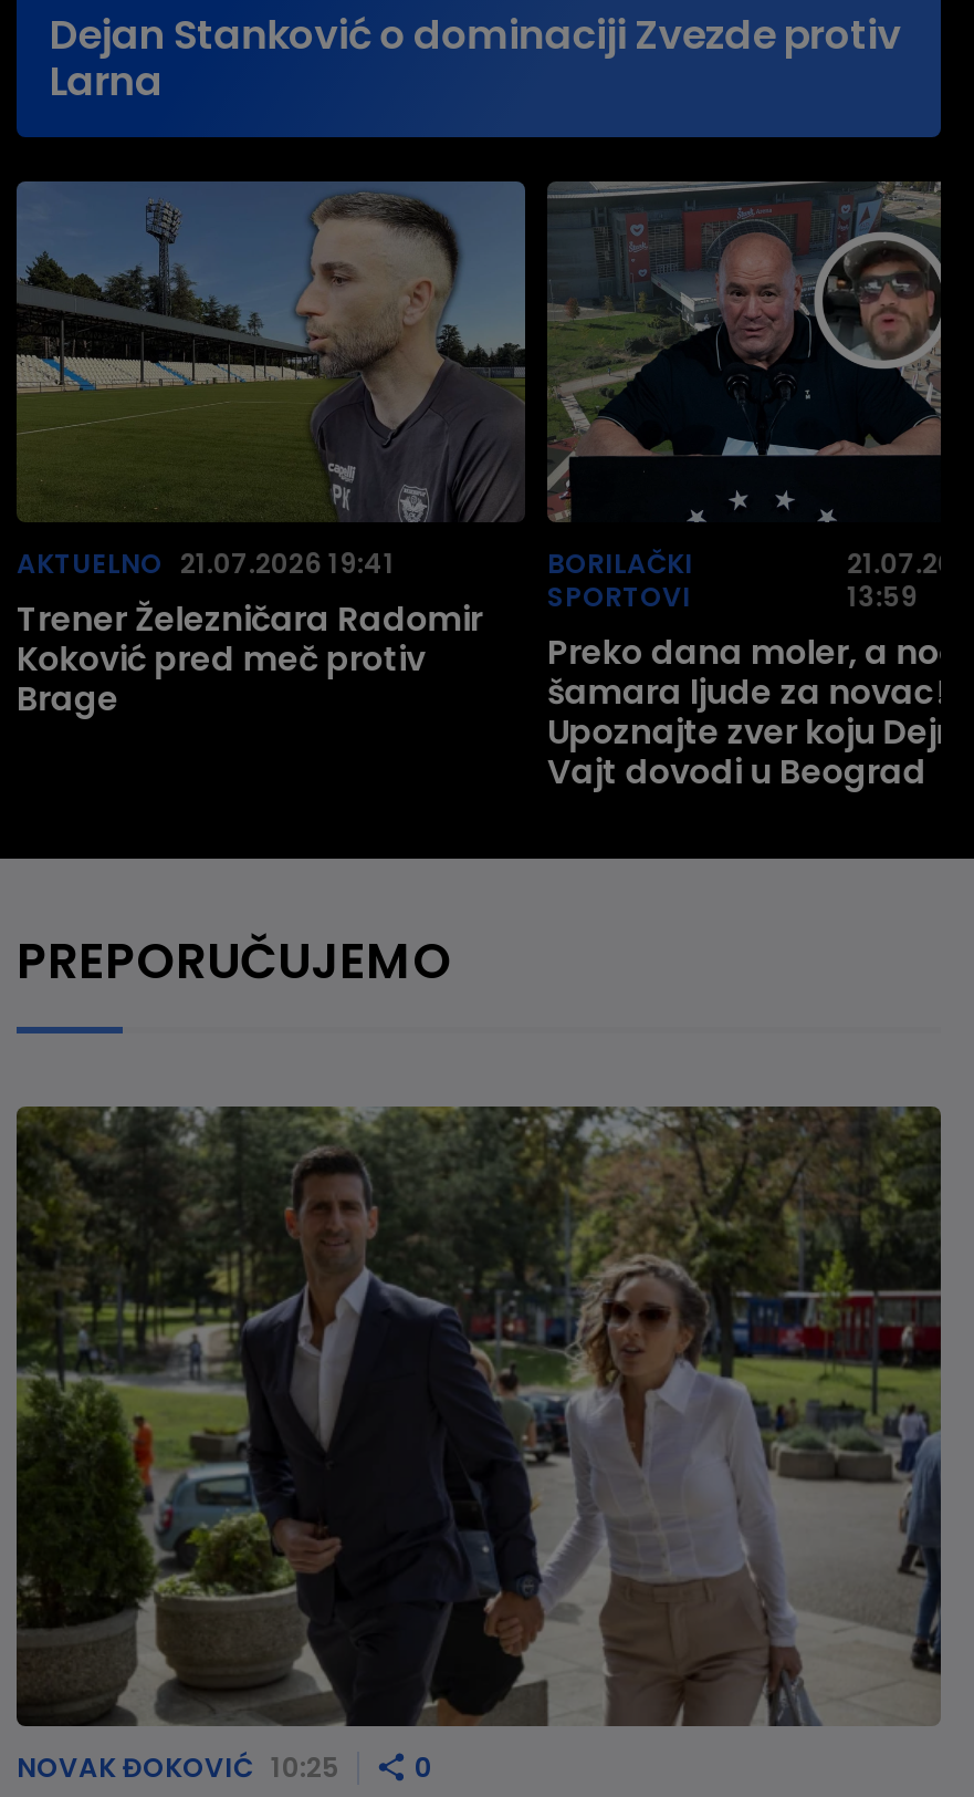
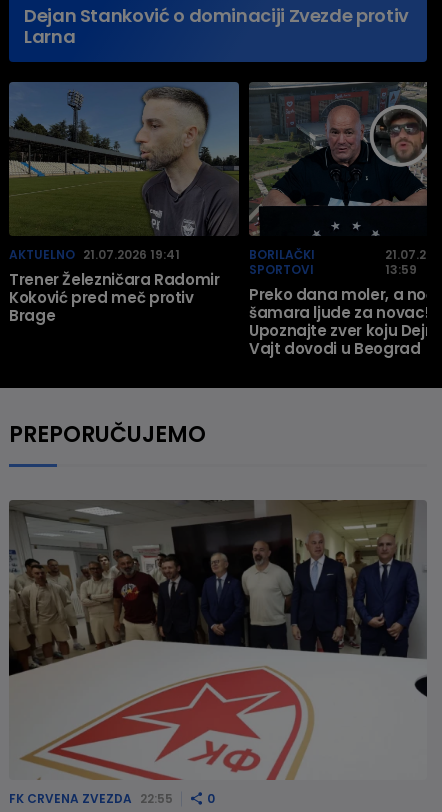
- [image]
- NOVAK ĐOKOVIĆ 10:25
+ [image]
+ FK CRVENA ZVEZDA 22:55
